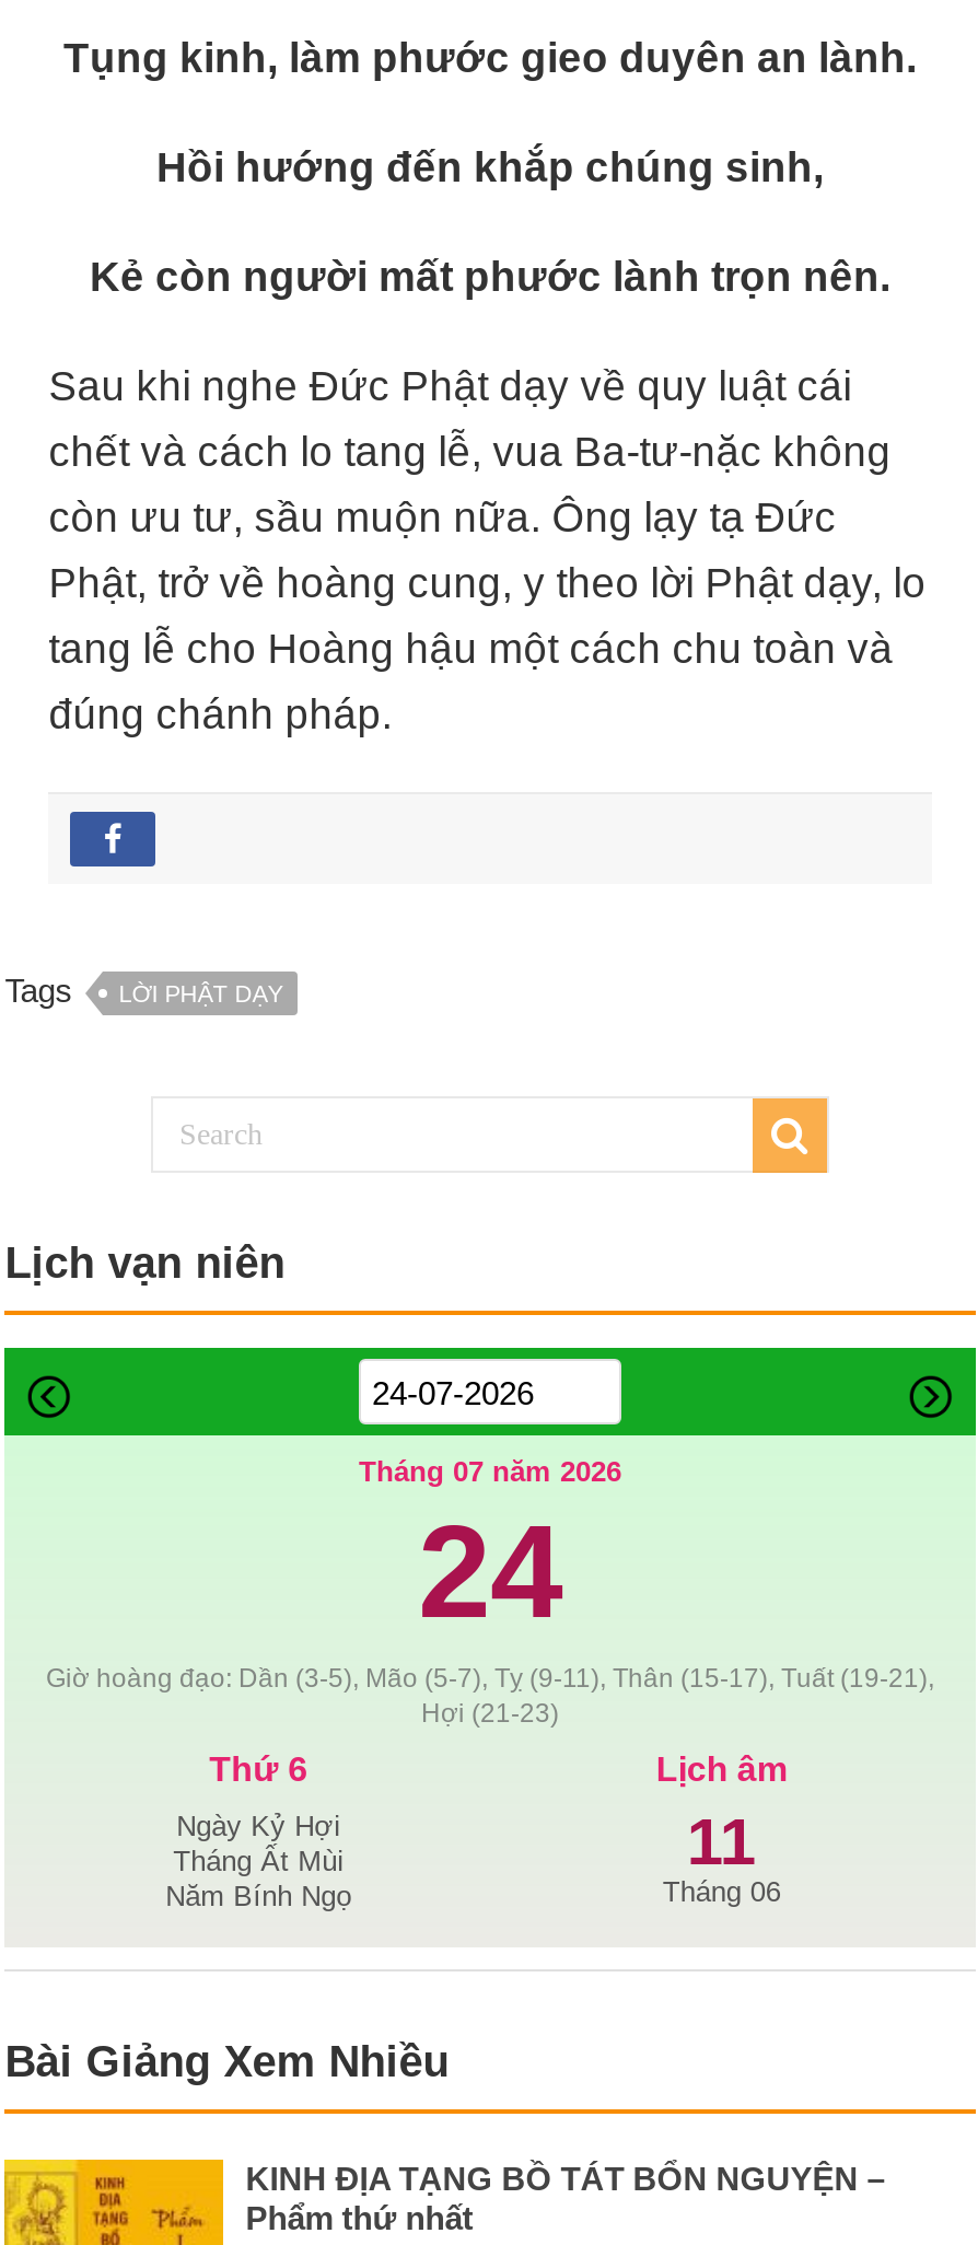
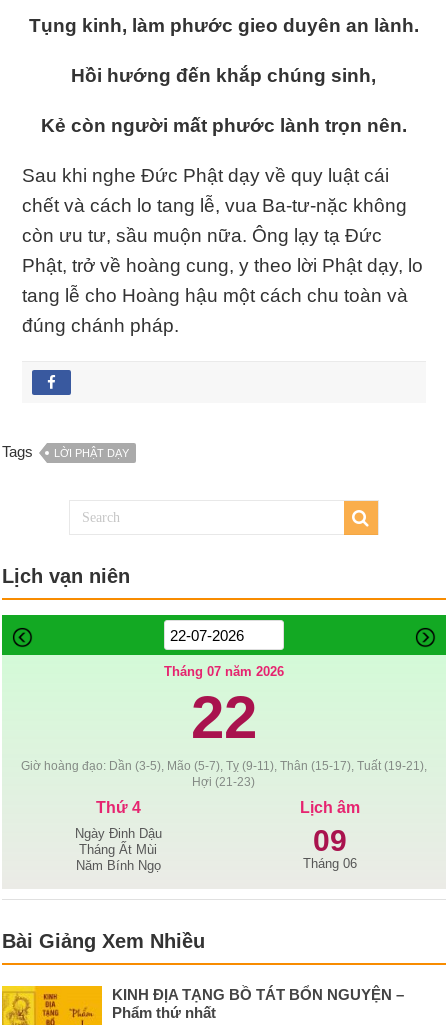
- 24
+ 22

- Thứ 6
+ Thứ 4

- Ngày Kỷ Hợi
+ Ngày Đinh Dậu

- 11
+ 09
